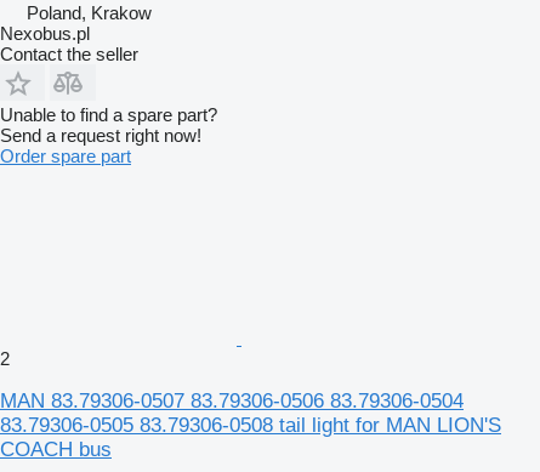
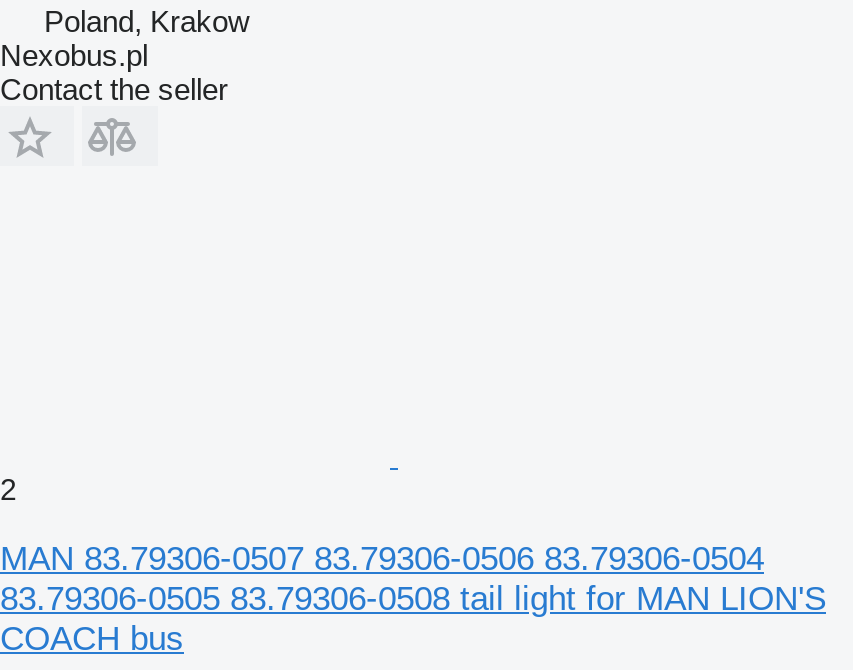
- Unable to find a spare part?
- Send a request right now!
- Order spare part
